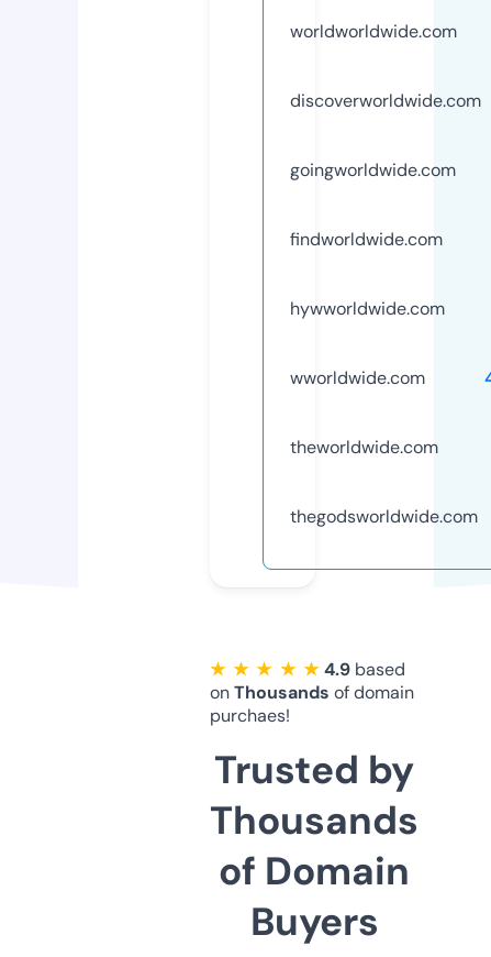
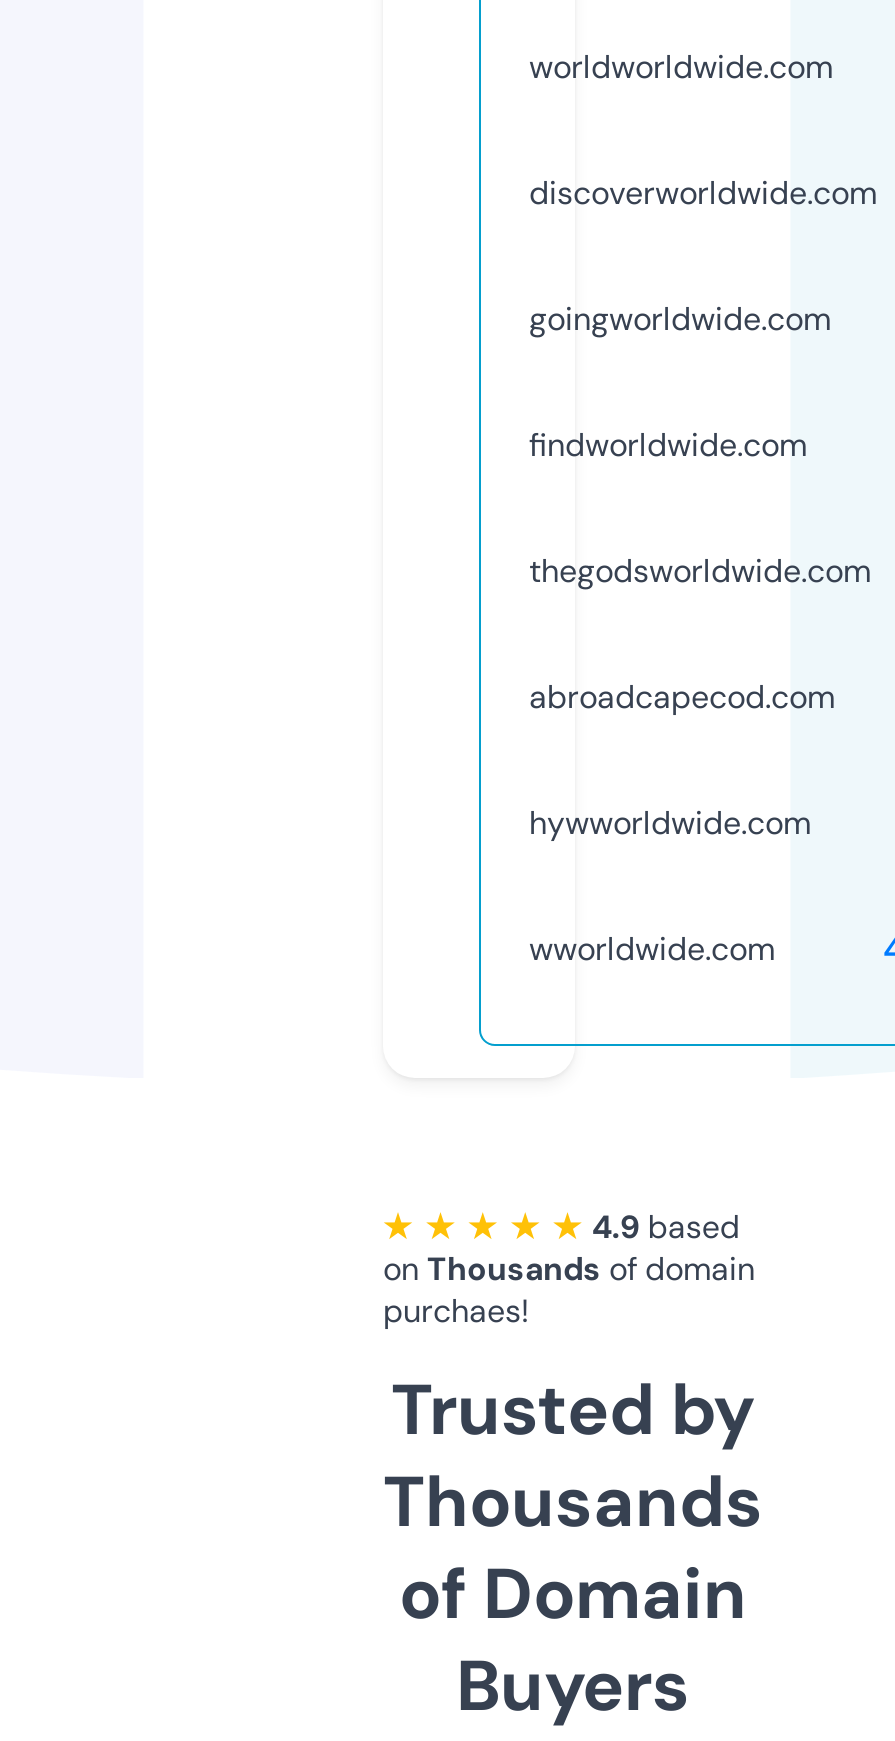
+ abroadcapecod.com

moved down: hywworldwide.com | wworldwide.com

- theworldwide.com

moved up: thegodsworldwide.com
